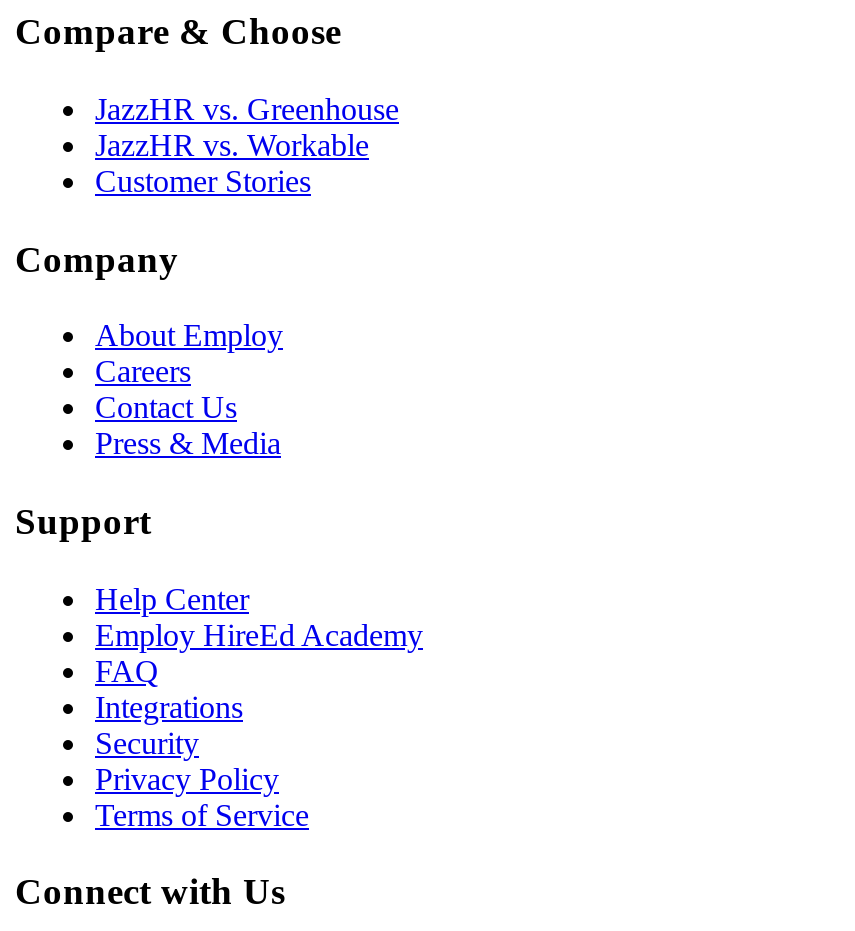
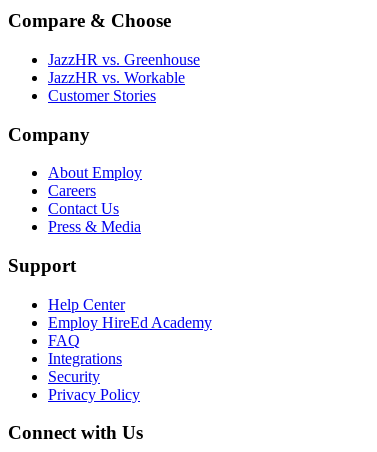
- Terms of Service
